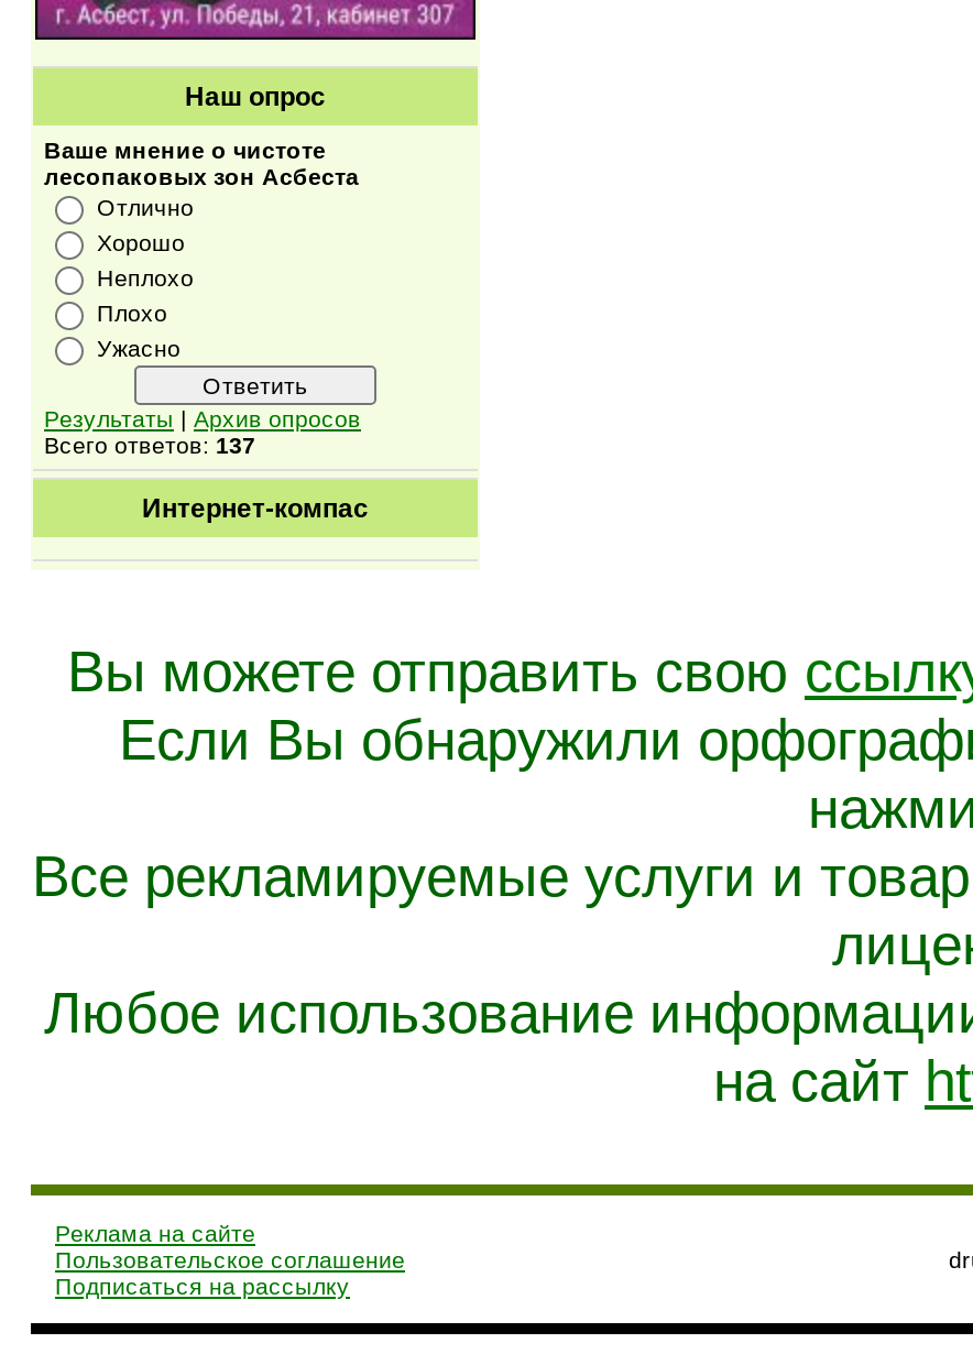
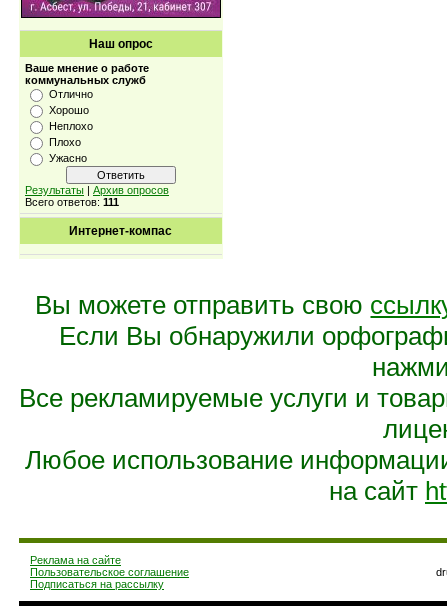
- Ваше мнение о чистоте
- лесопаковых зон Асбеста
+ Ваше мнение о работе
+ коммунальных служб

- Всего ответов:137
+ Всего ответов:111
